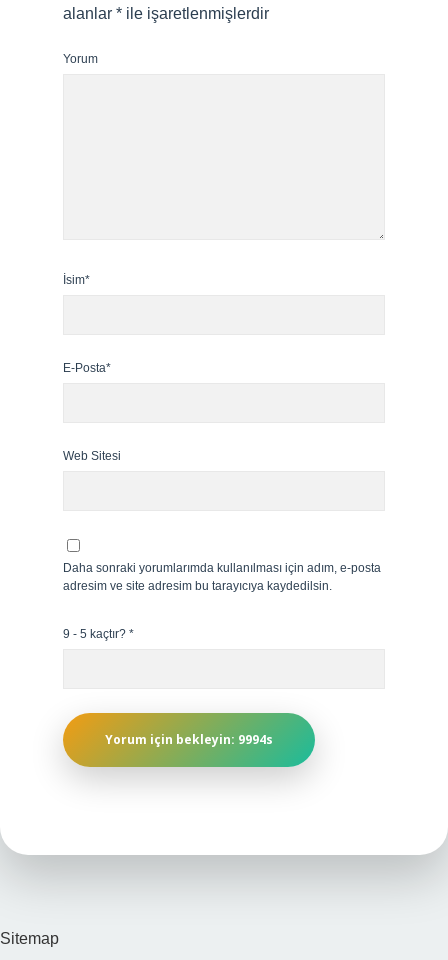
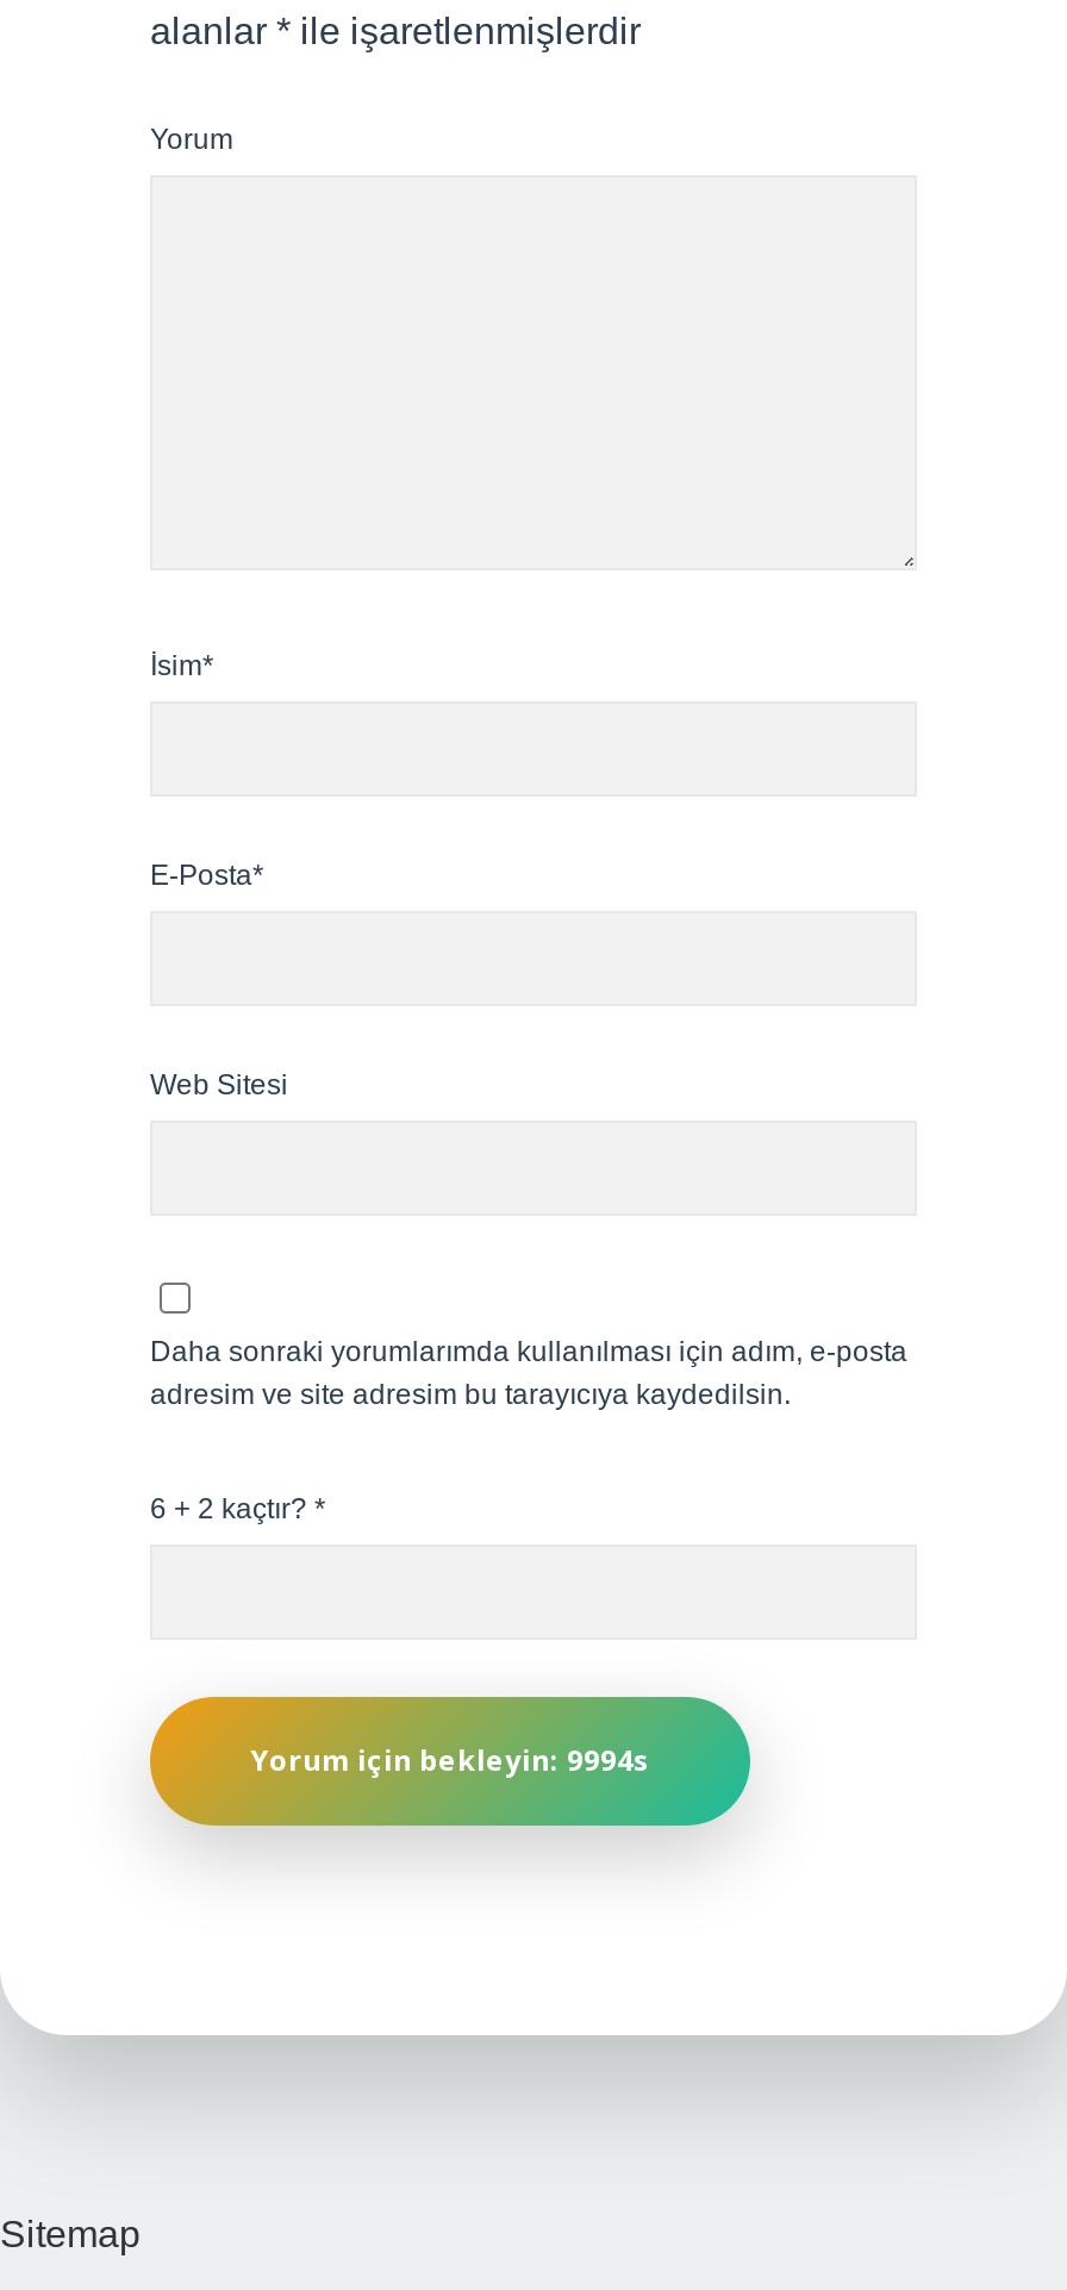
- 9 - 5 kaçtır? *
+ 6 + 2 kaçtır? *
